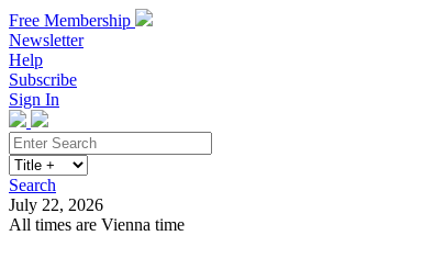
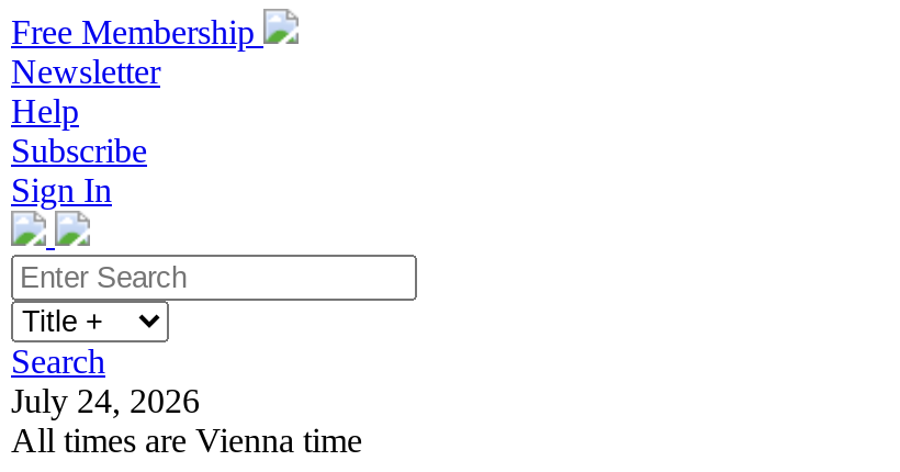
- July 22, 2026
+ July 24, 2026
